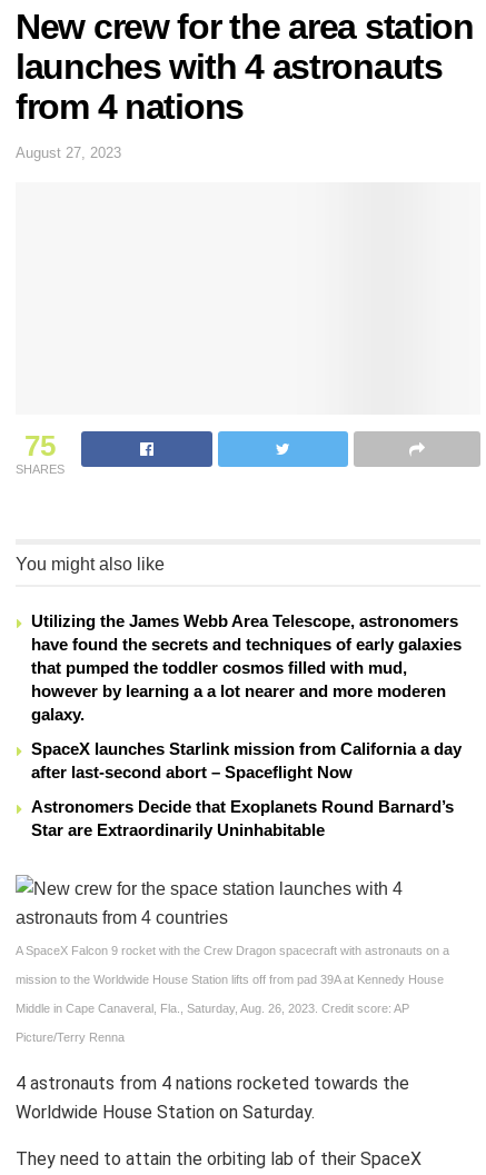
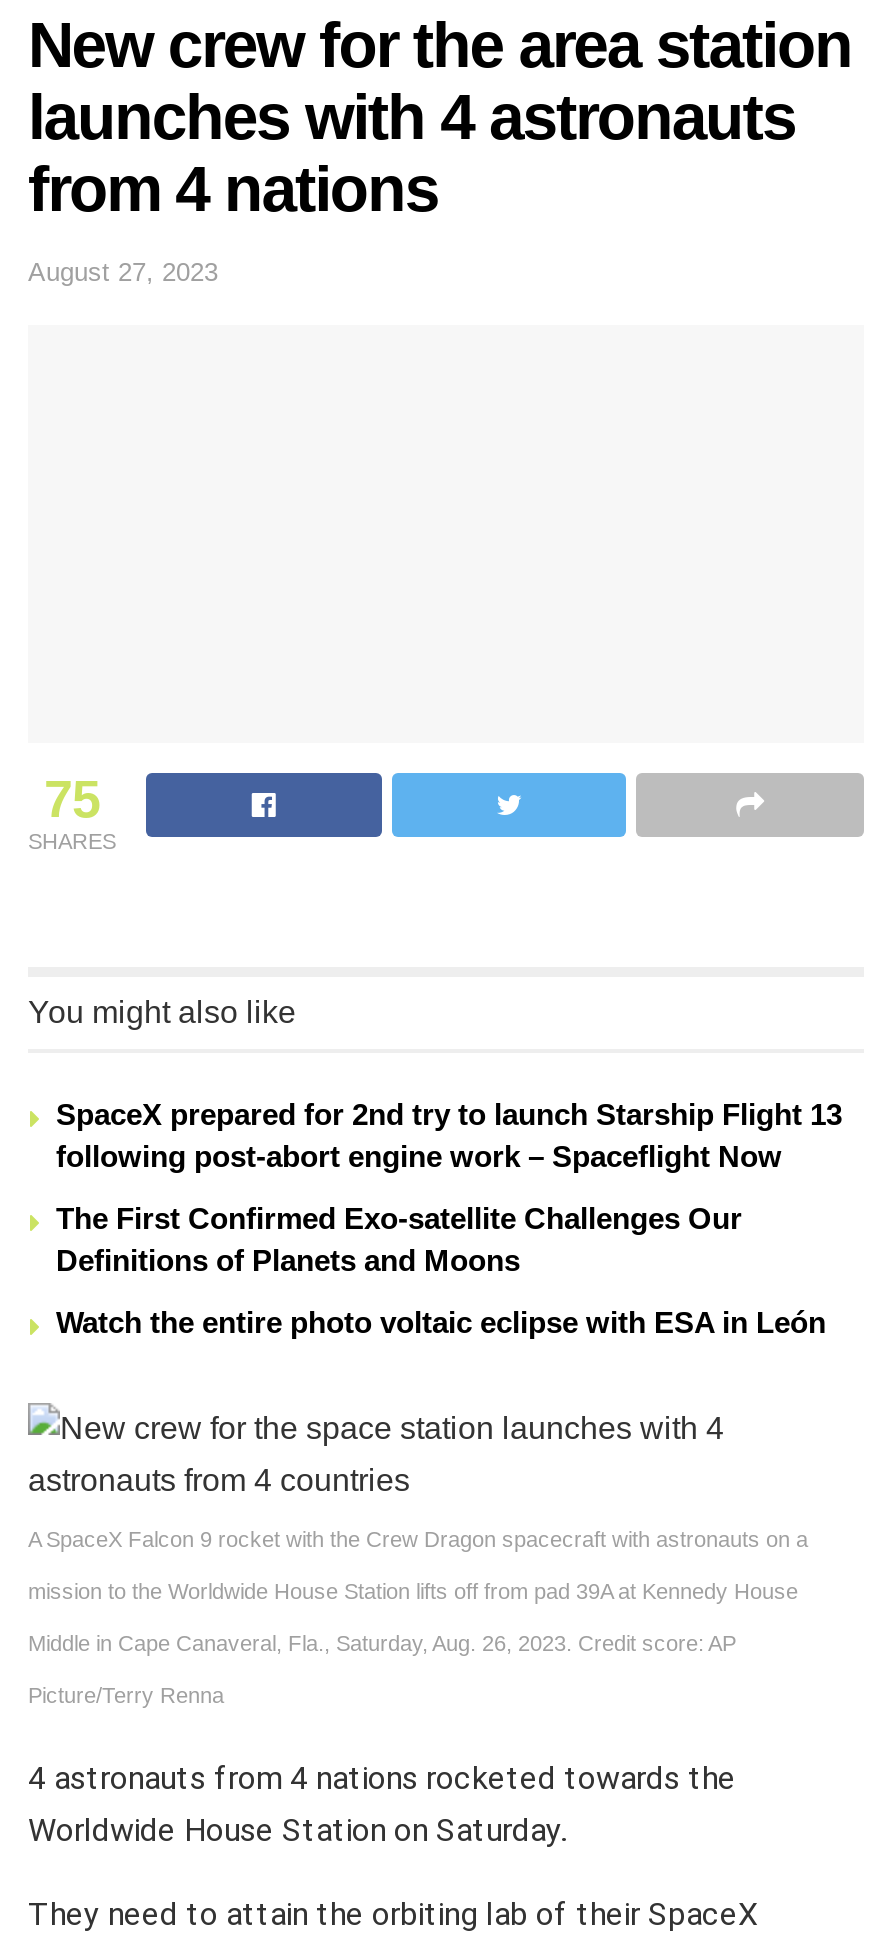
- Utilizing the James Webb Area Telescope, astronomers
- have found the secrets and techniques of early galaxies
- that pumped the toddler cosmos filled with mud,
- however by learning a a lot nearer and more moderen
- galaxy.
+ SpaceX prepared for 2nd try to launch Starship Flight 13
+ following post-abort engine work – Spaceflight Now

- SpaceX launches Starlink mission from California a day
- after last-second abort – Spaceflight Now
+ The First Confirmed Exo-satellite Challenges Our
+ Definitions of Planets and Moons

- Astronomers Decide that Exoplanets Round Barnard’s
- Star are Extraordinarily Uninhabitable
+ Watch the entire photo voltaic eclipse with ESA in León
